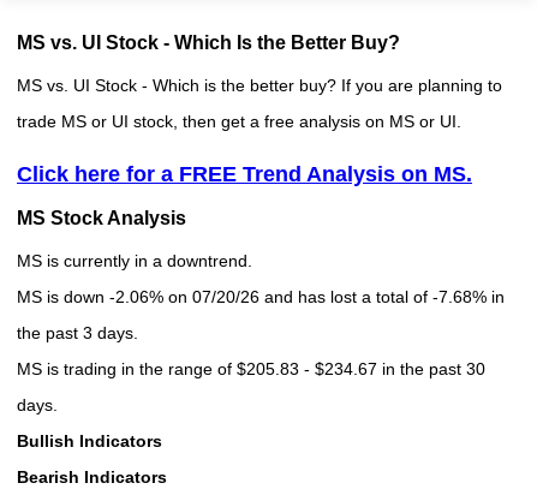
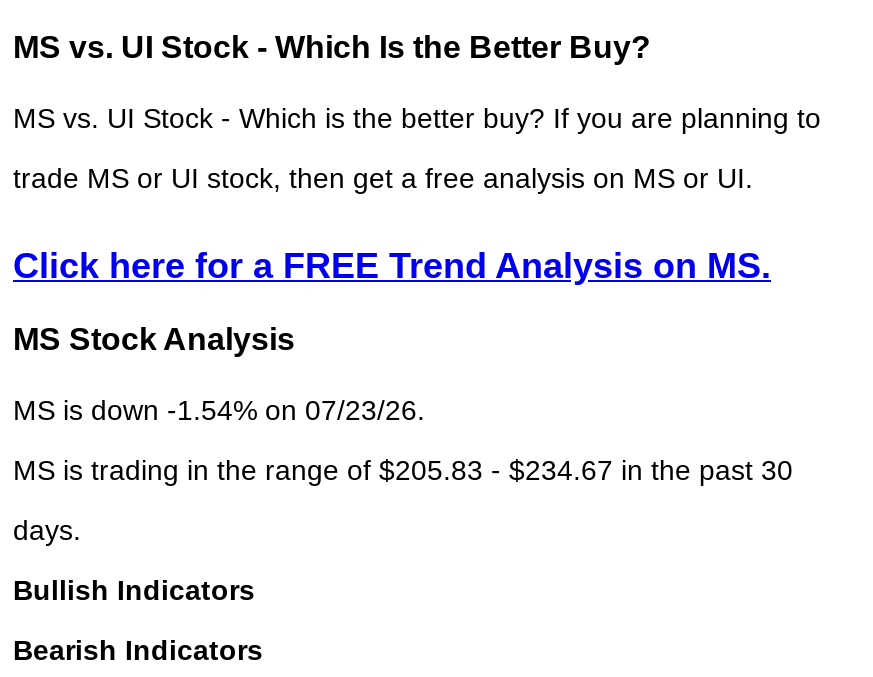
- MS is currently in a downtrend.
- MS is down -2.06% on 07/20/26 and has lost a total of -7.68% in
- the past 3 days.
+ MS is down -1.54% on 07/23/26.
